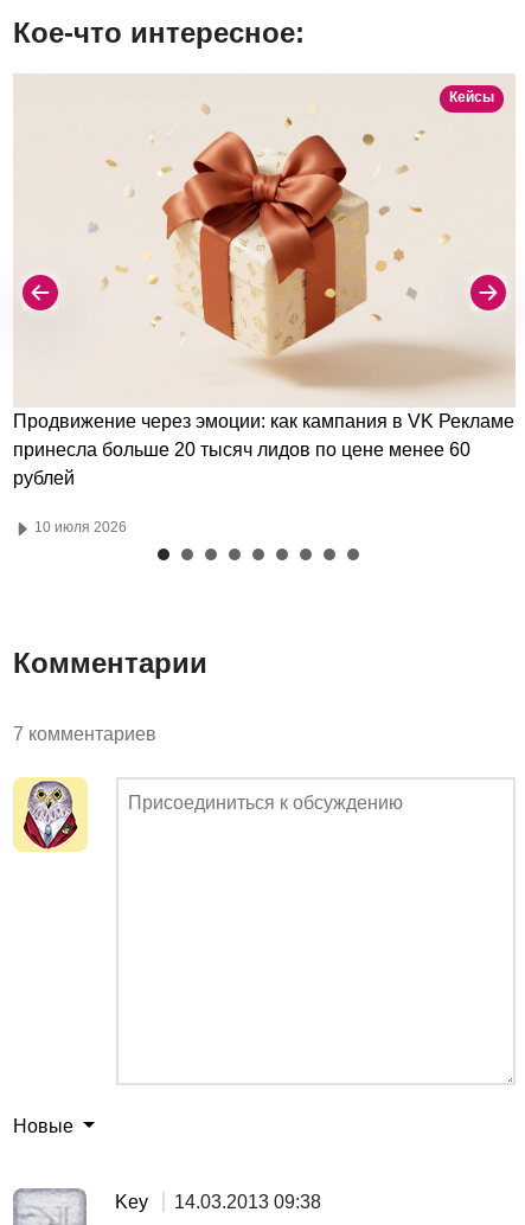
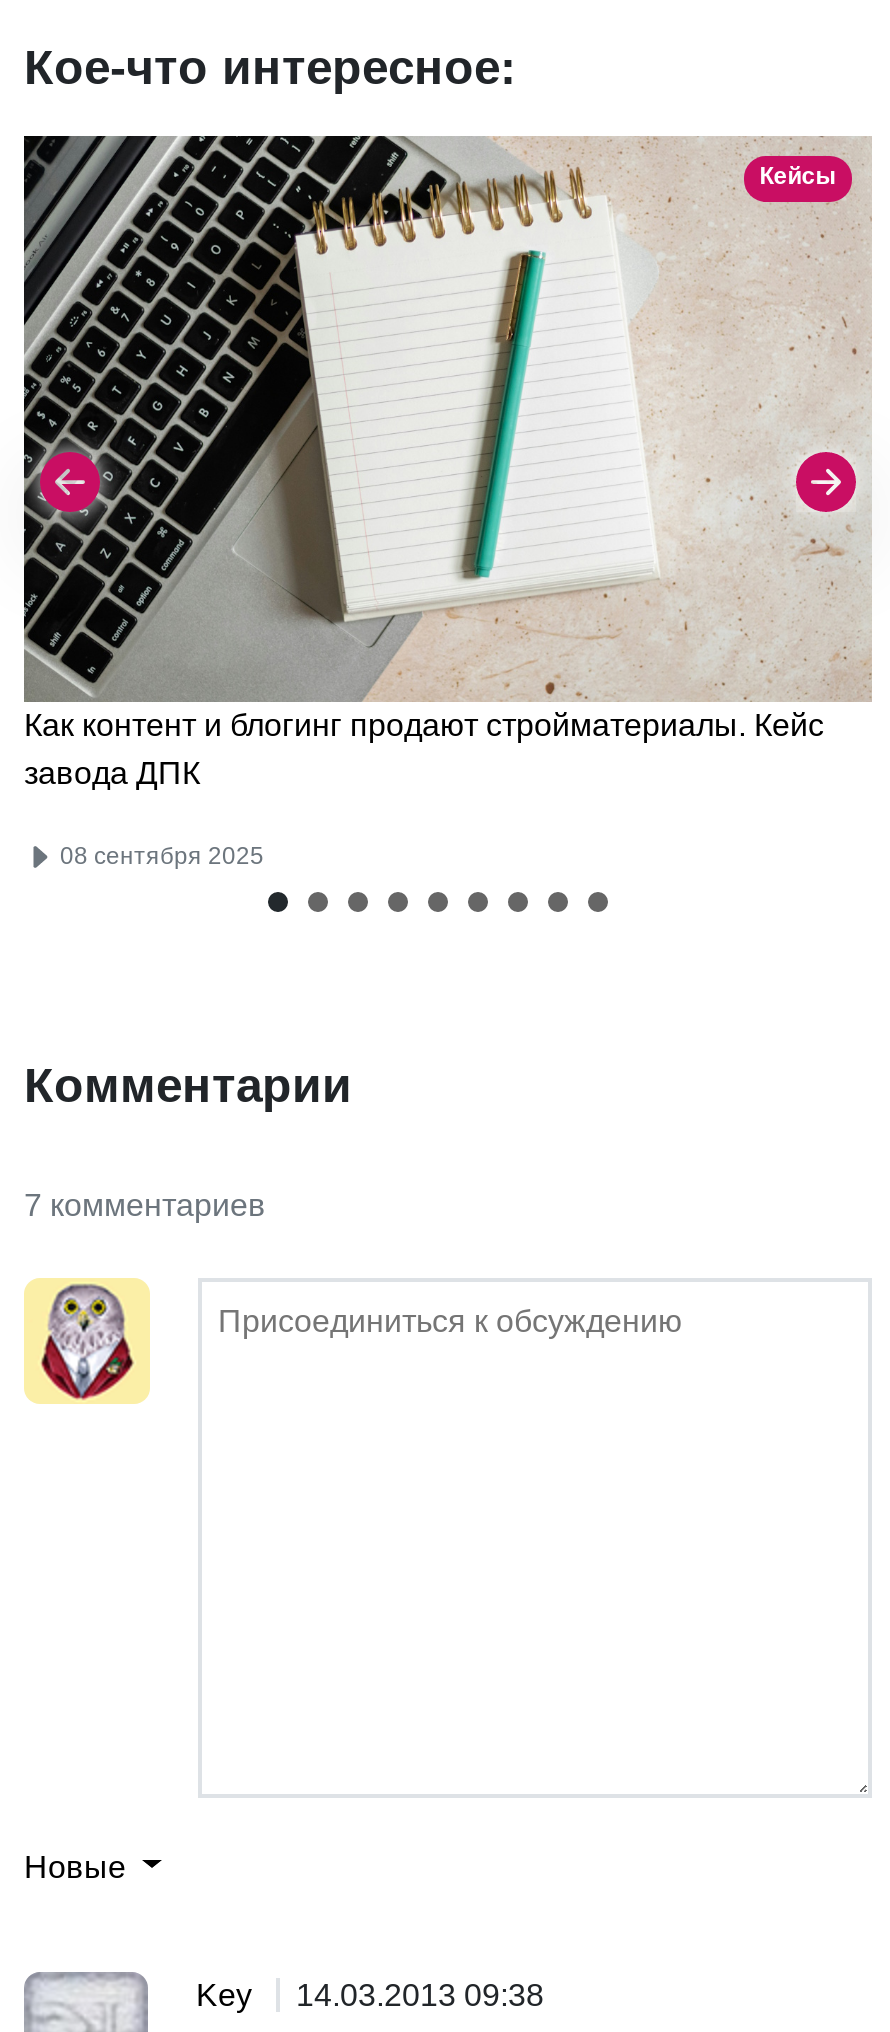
- [image]
- Продвижение через эмоции: как кампания в VK Рекламе
- принесла больше 20 тысяч лидов по цене менее 60
- рублей
+ [image]
+ Как контент и блогинг продают стройматериалы. Кейс
+ завода ДПК

- 10 июля 2026
+ 08 сентября 2025
